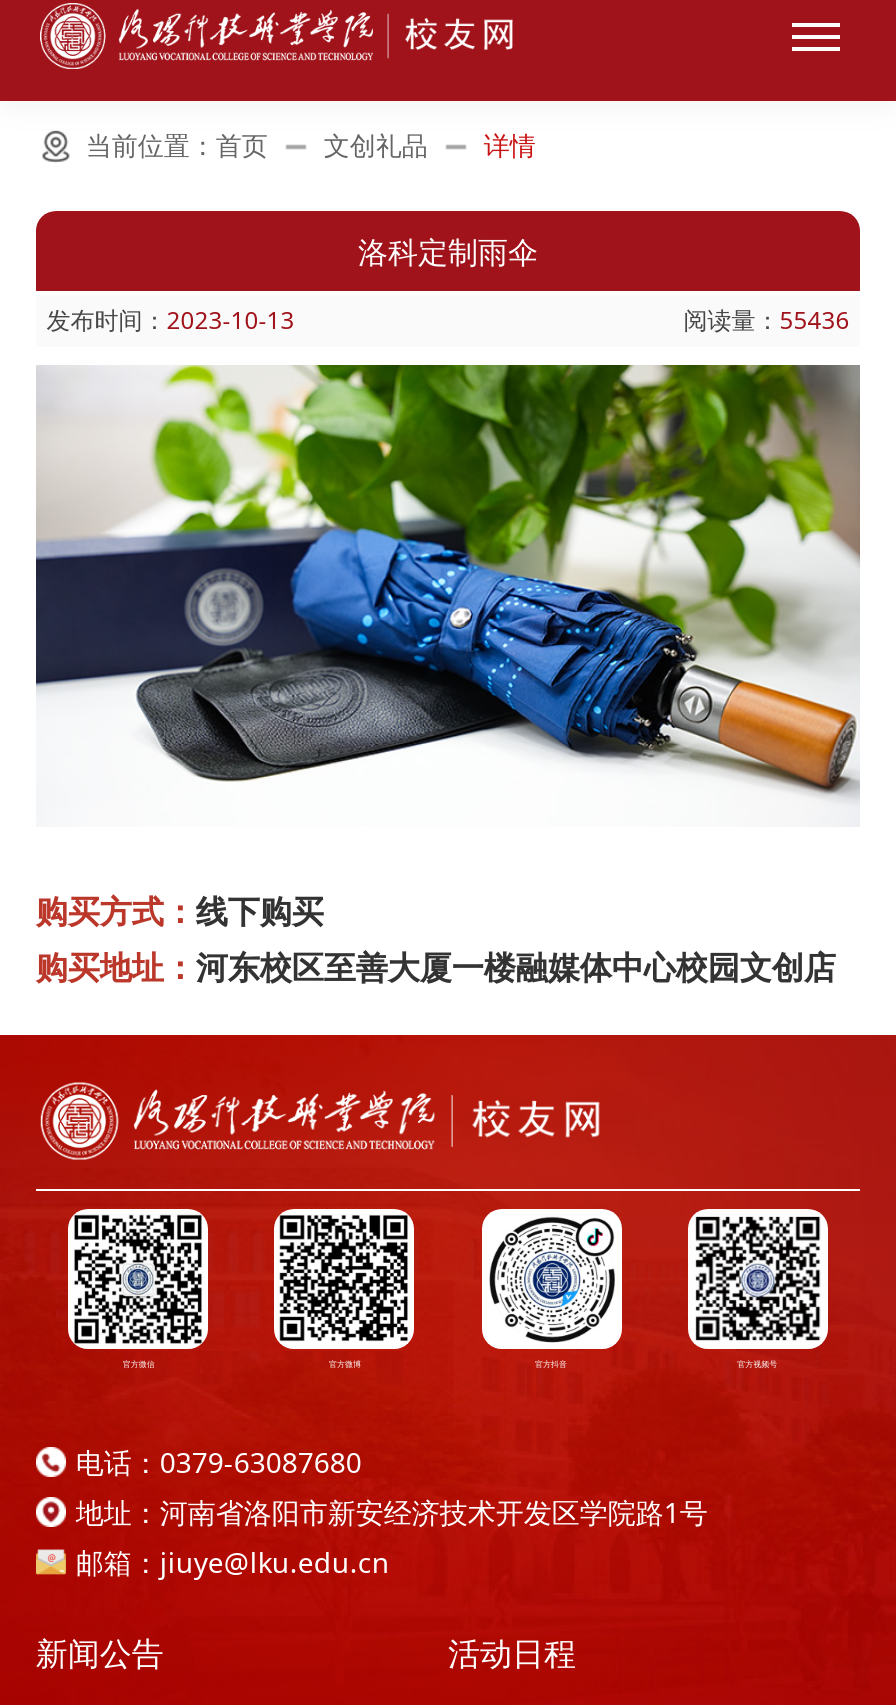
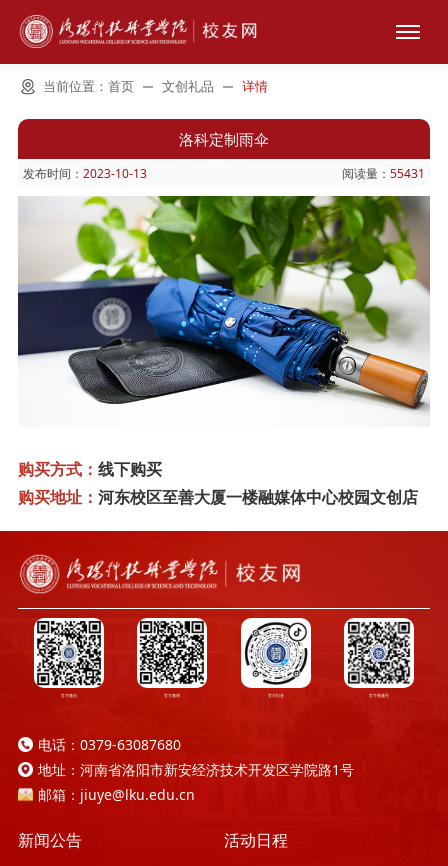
- 阅读量：55436
+ 阅读量：55431
